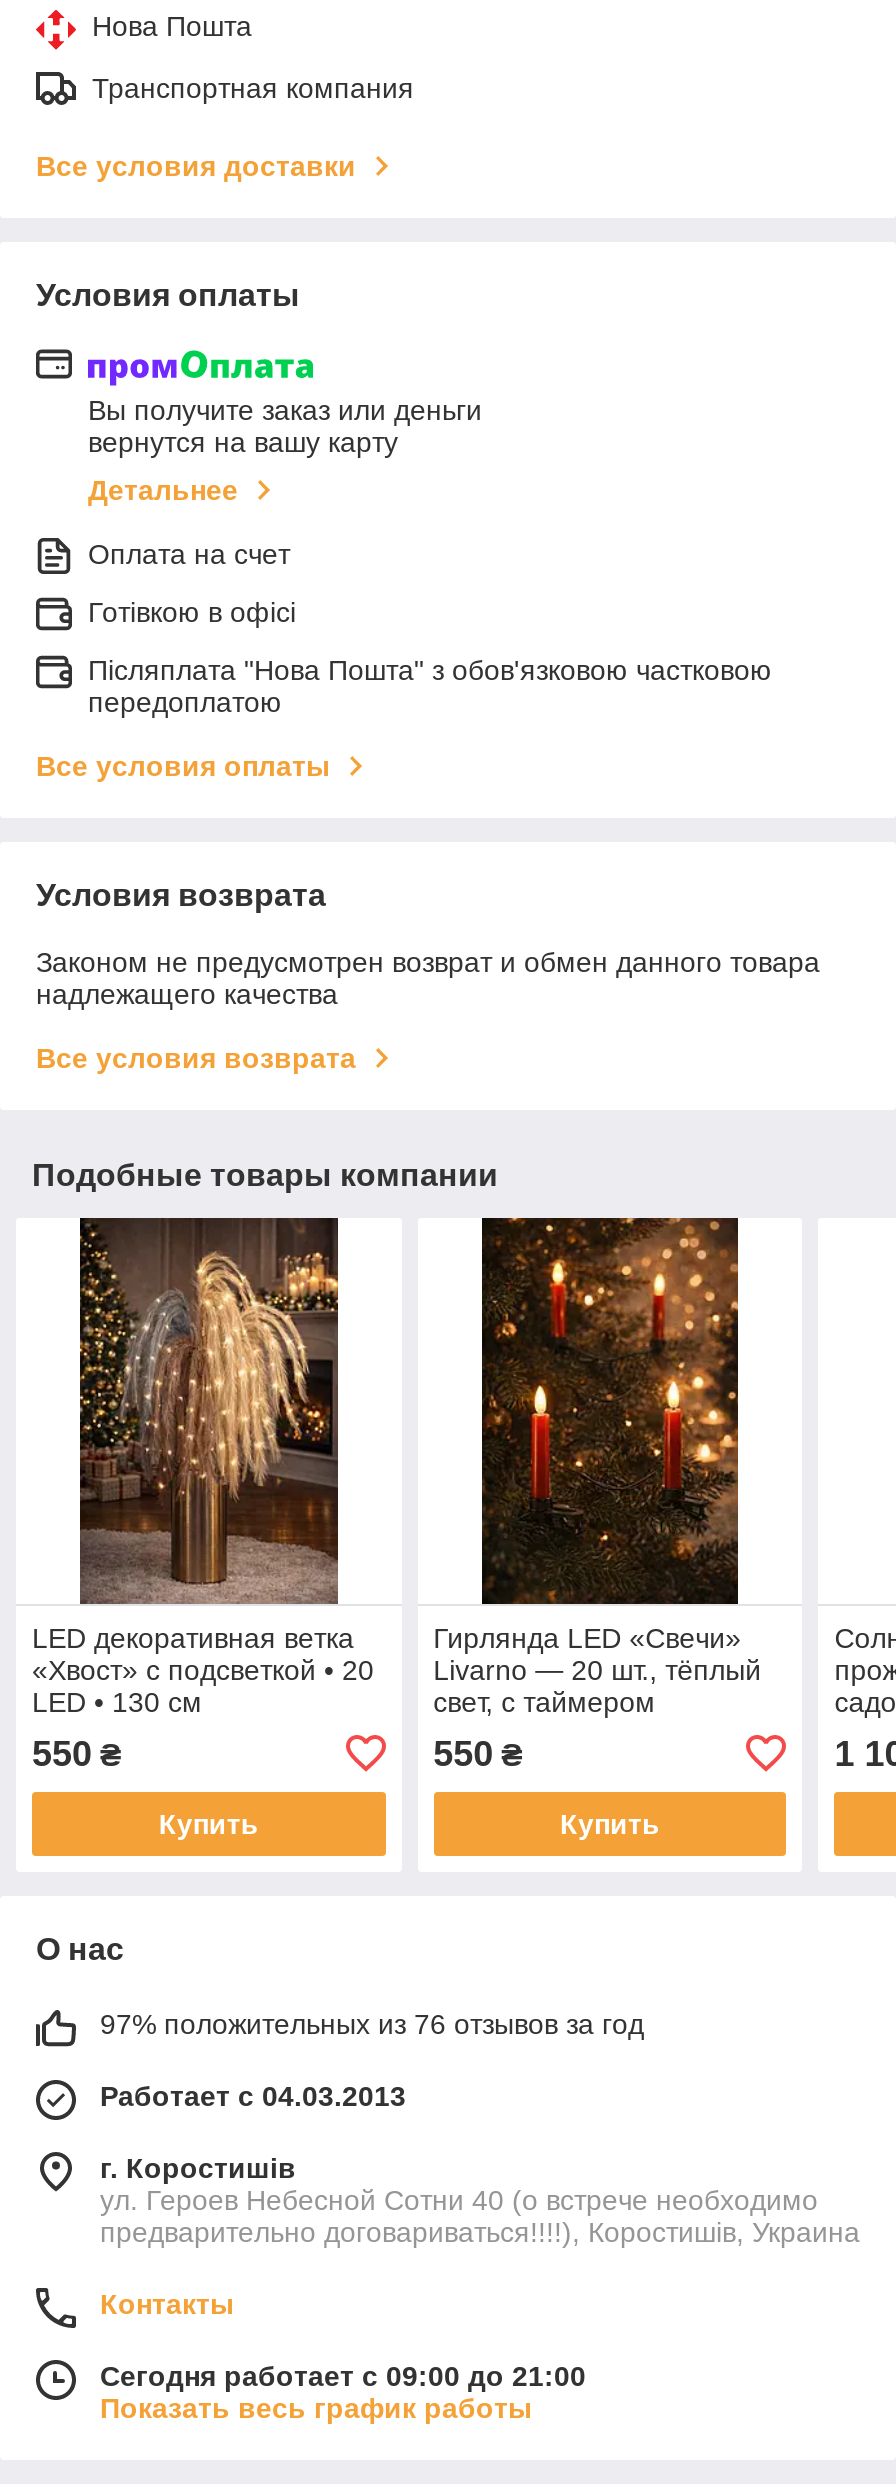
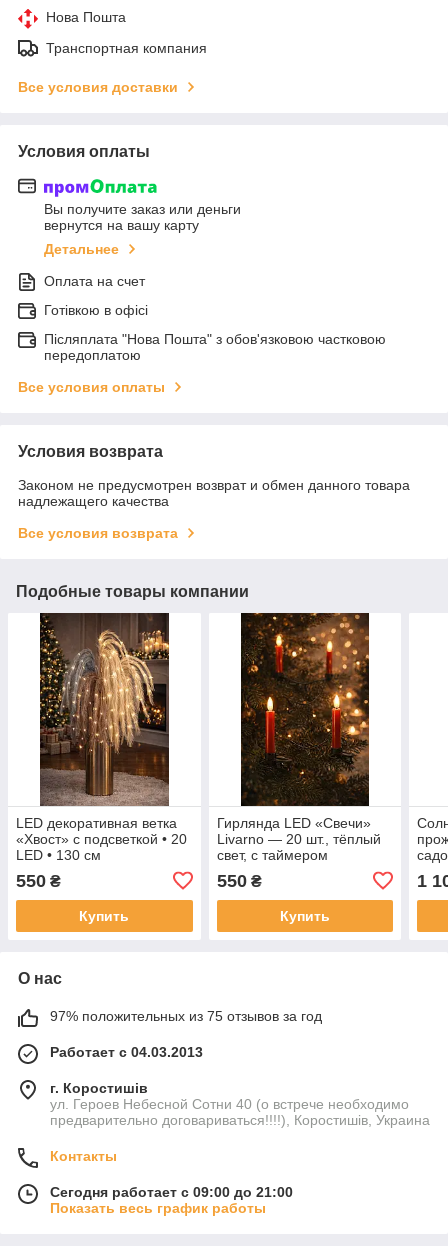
- 97% положительных из 76 отзывов за год
+ 97% положительных из 75 отзывов за год
